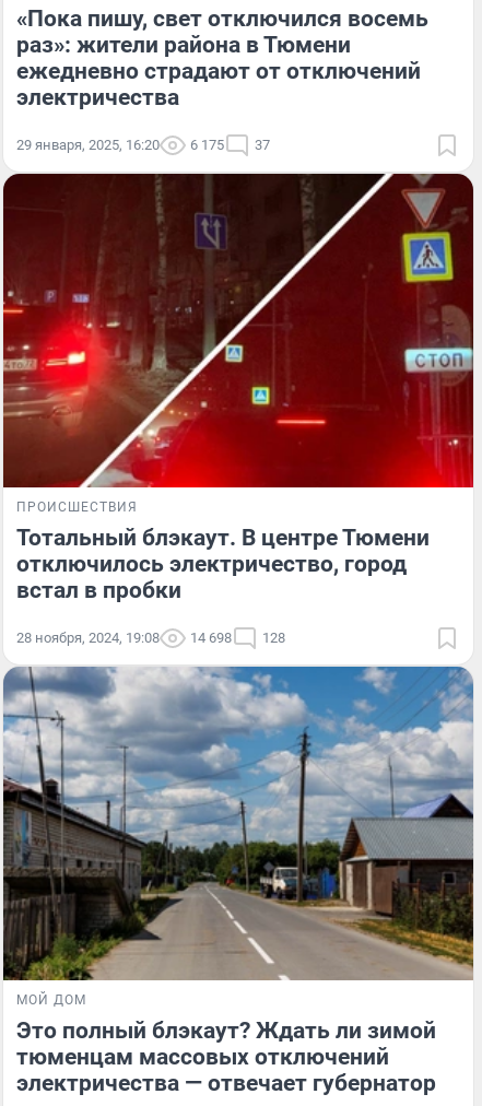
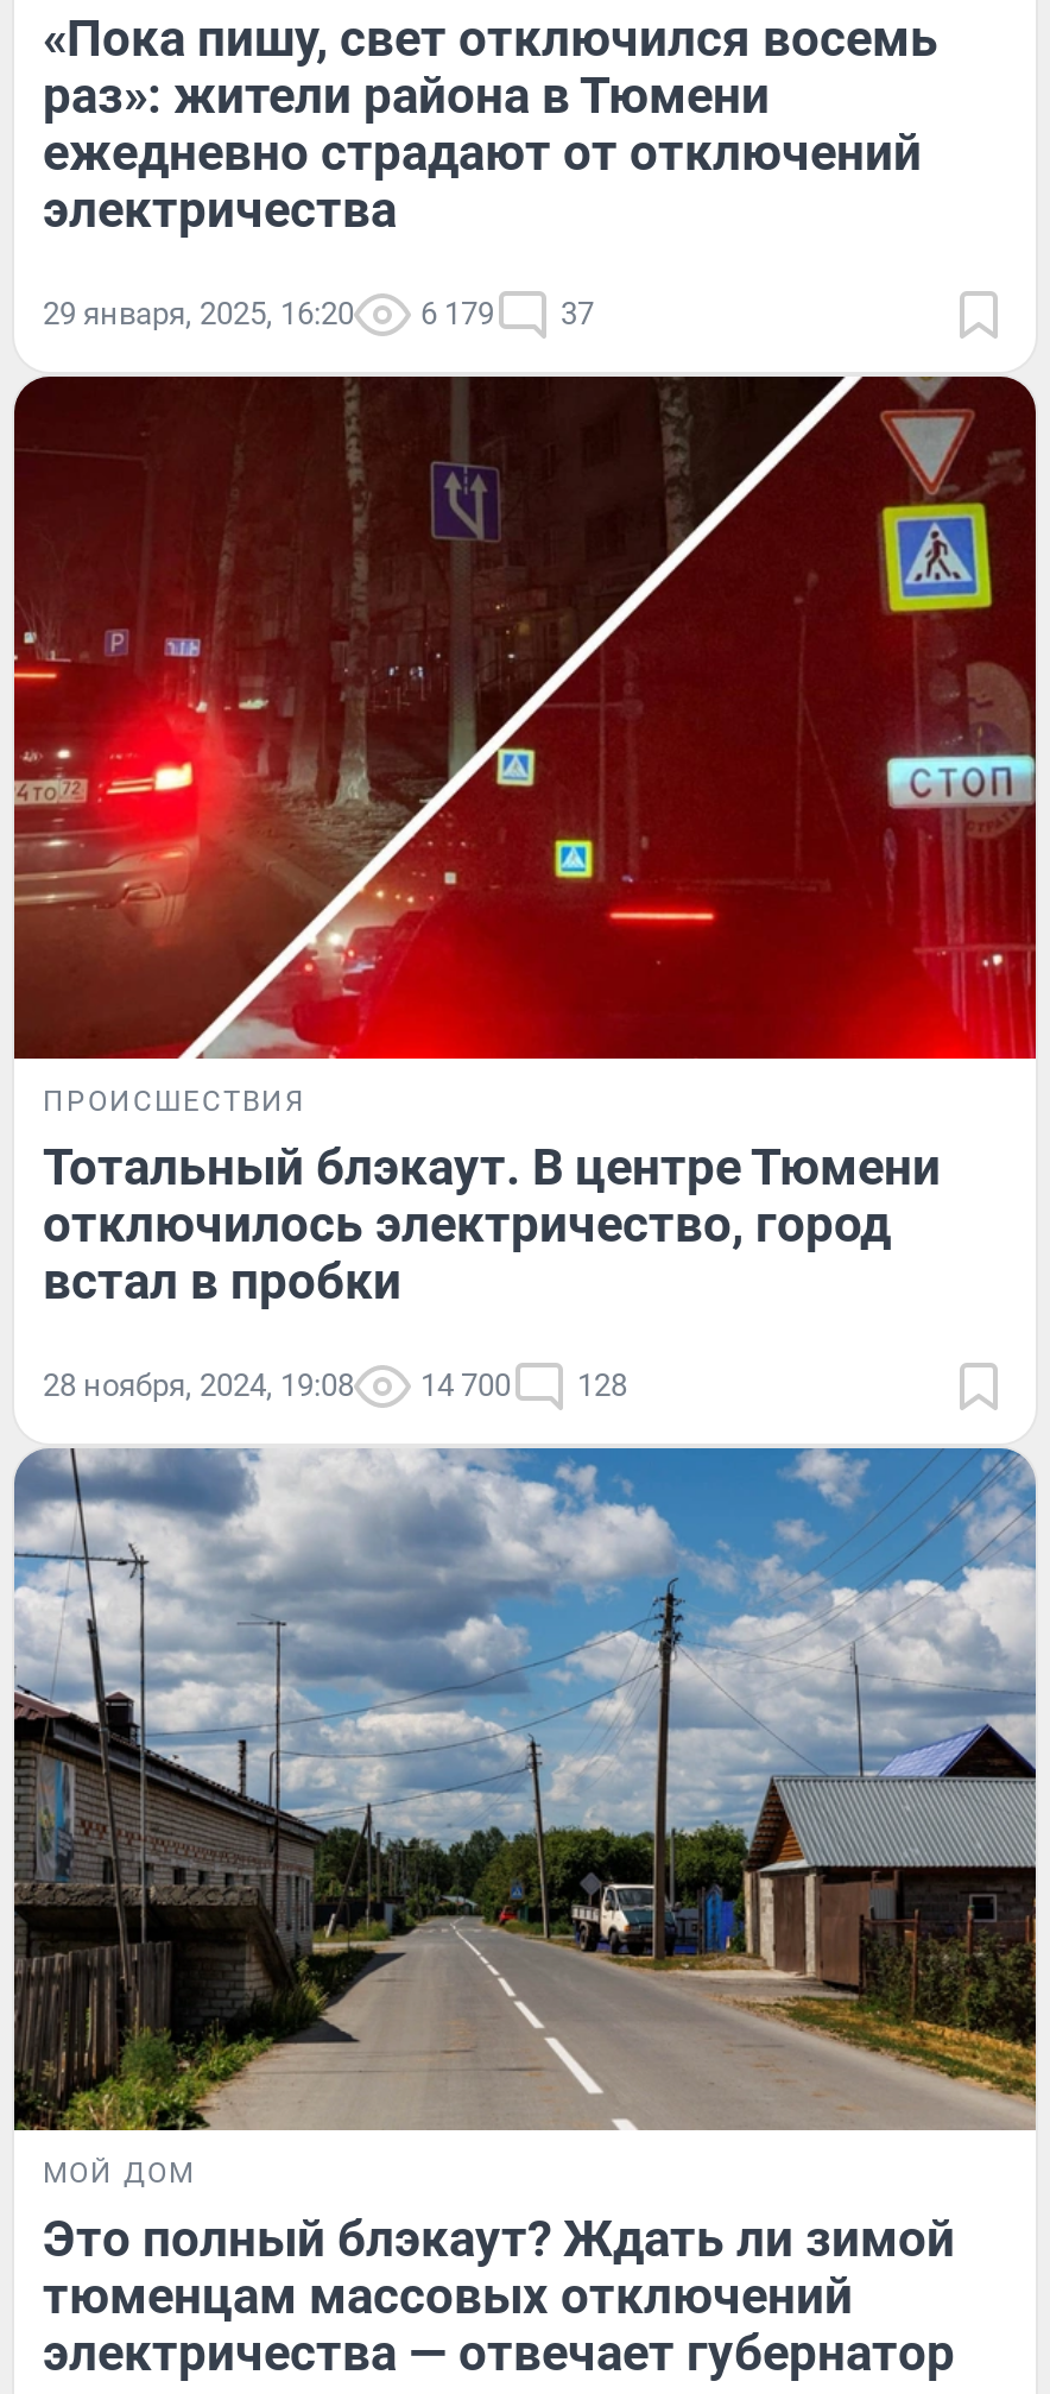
- 29 января, 2025, 16:20 6 175 37
+ 29 января, 2025, 16:20 6 179 37

- 28 ноября, 2024, 19:08 14 698 128
+ 28 ноября, 2024, 19:08 14 700 128
